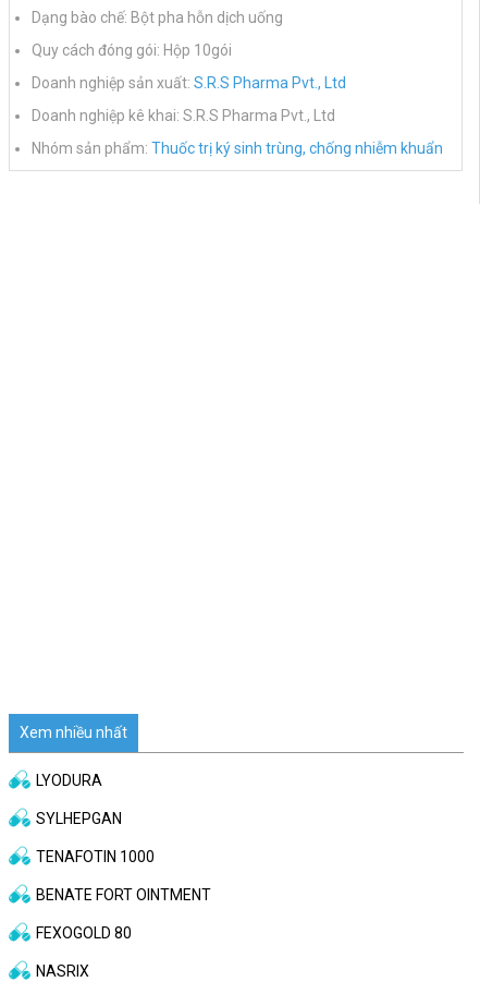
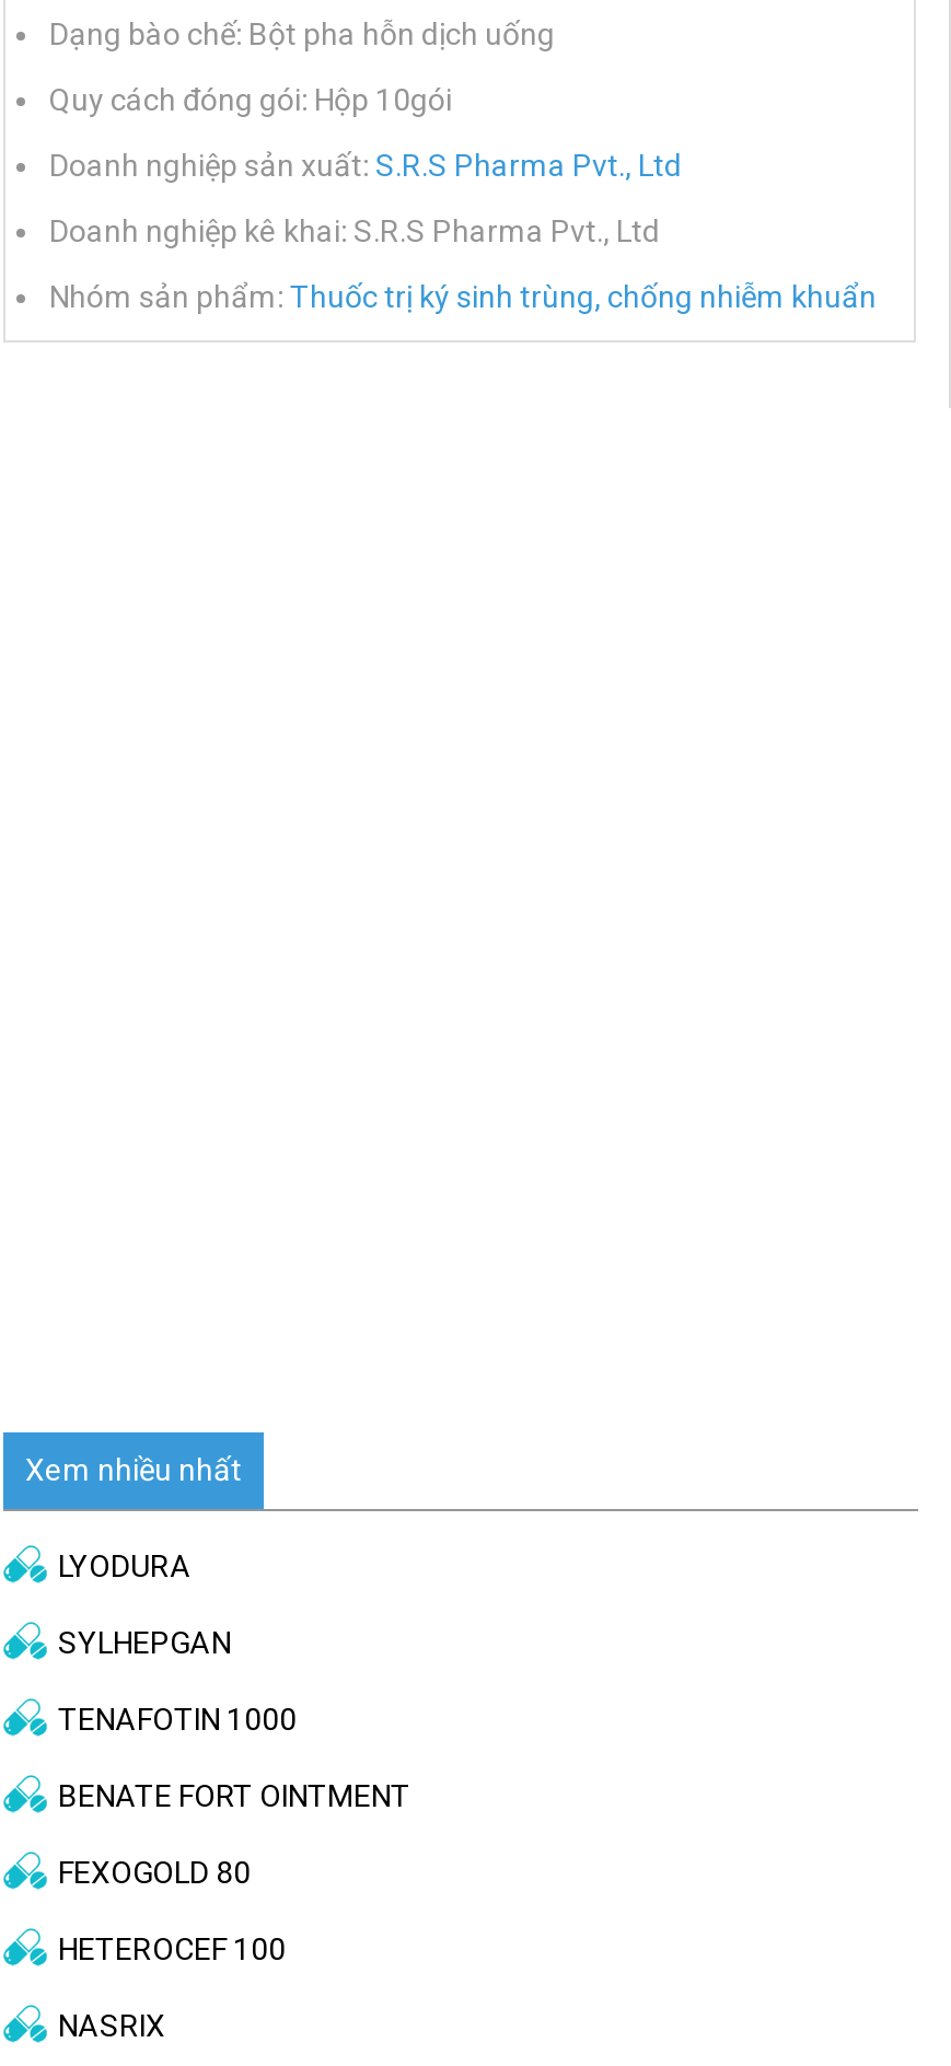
+ HETEROCEF 100
